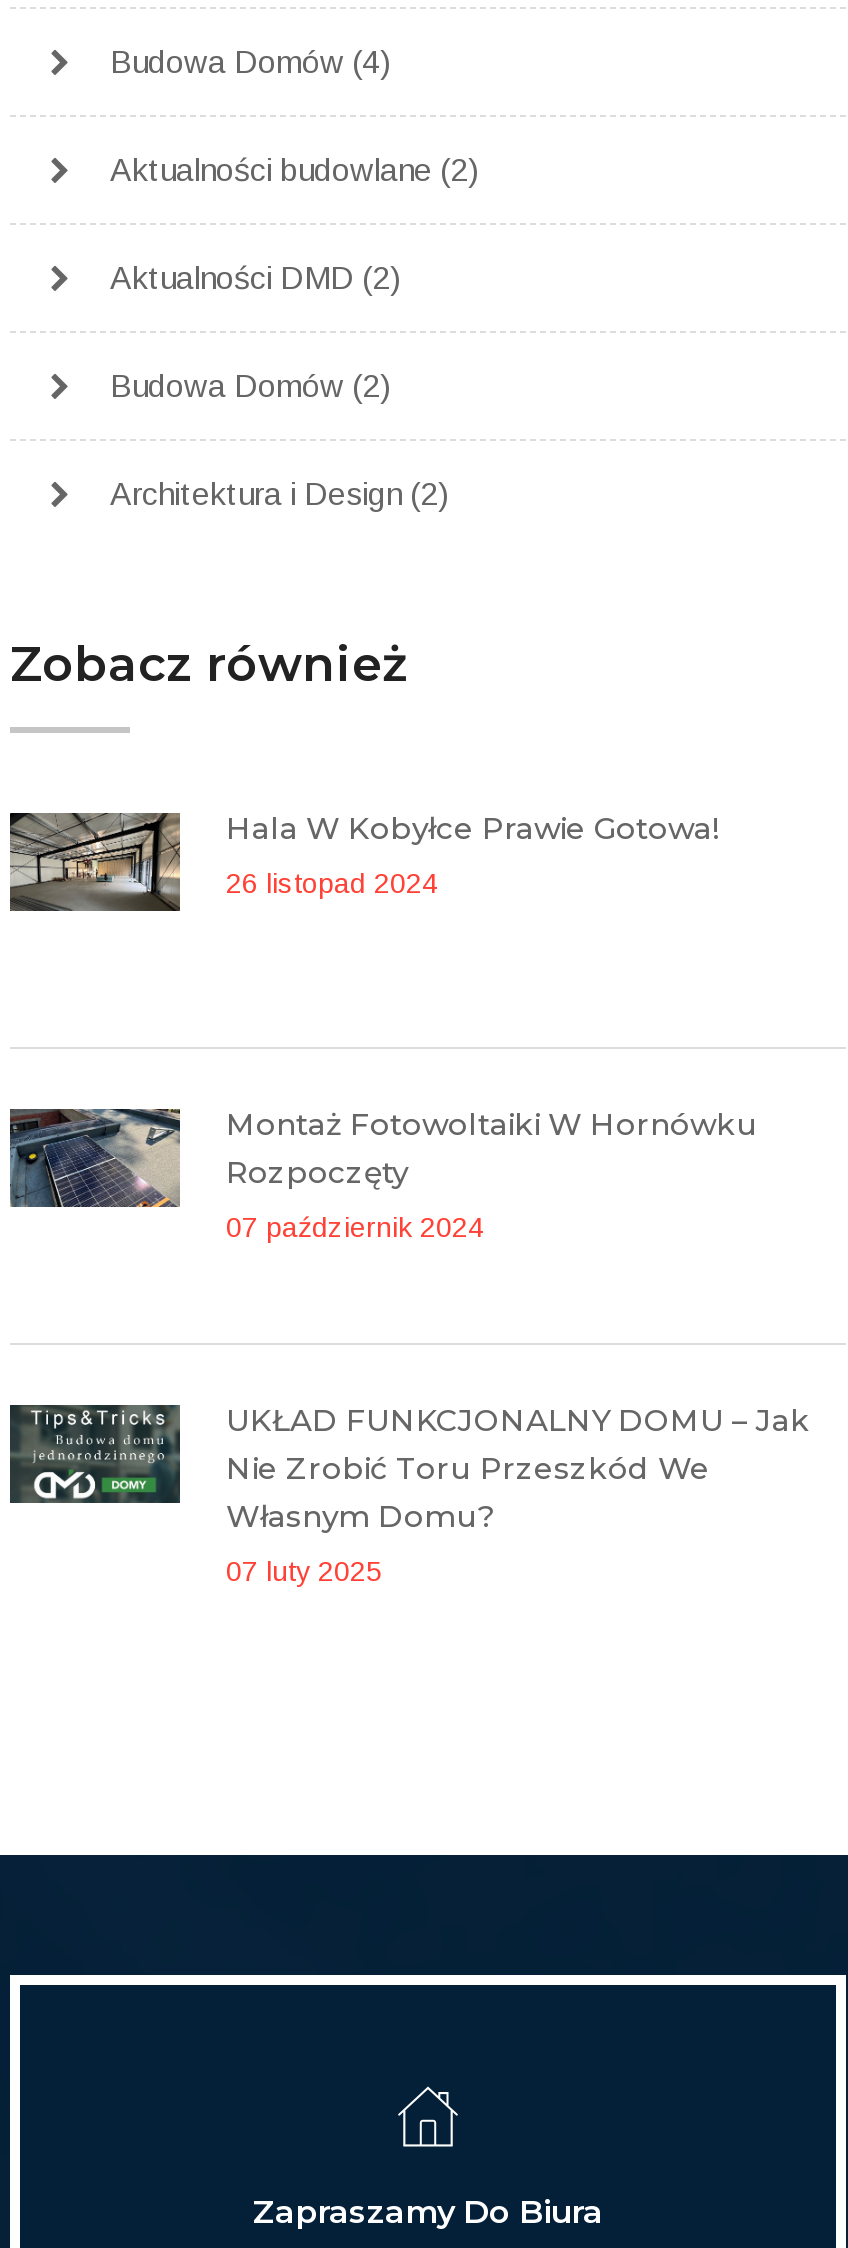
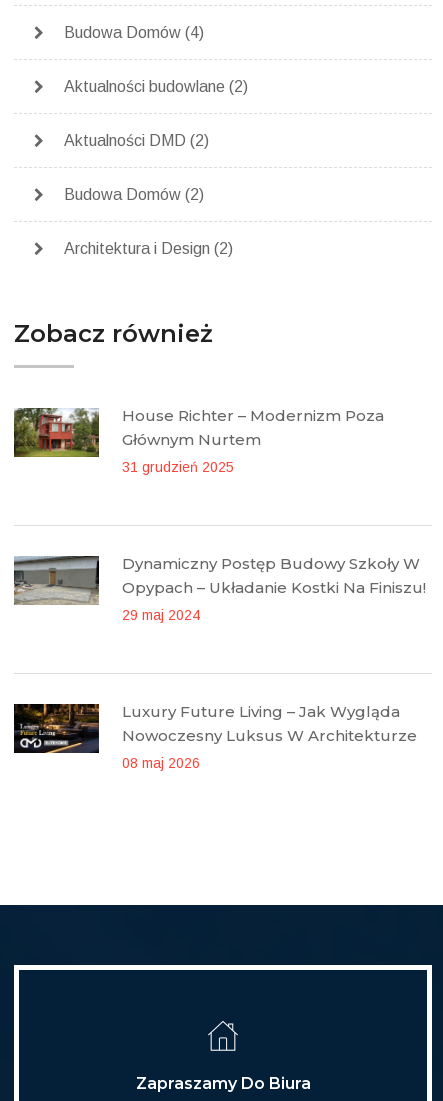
- [image]
- Hala W Kobyłce Prawie Gotowa!
+ [image]
+ House Richter – Modernizm Poza
+ Głównym Nurtem

- 26 listopad 2024
+ 31 grudzień 2025

- [image]
- Montaż Fotowoltaiki W Hornówku
- Rozpoczęty
+ [image]
+ Dynamiczny Postęp Budowy Szkoły W
+ Opypach – Układanie Kostki Na Finiszu!

- 07 październik 2024
+ 29 maj 2024

- [image]
- UKŁAD FUNKCJONALNY DOMU – Jak
- Nie Zrobić Toru Przeszkód We
- Własnym Domu?
+ [image]
+ Luxury Future Living – Jak Wygląda
+ Nowoczesny Luksus W Architekturze

- 07 luty 2025
+ 08 maj 2026
